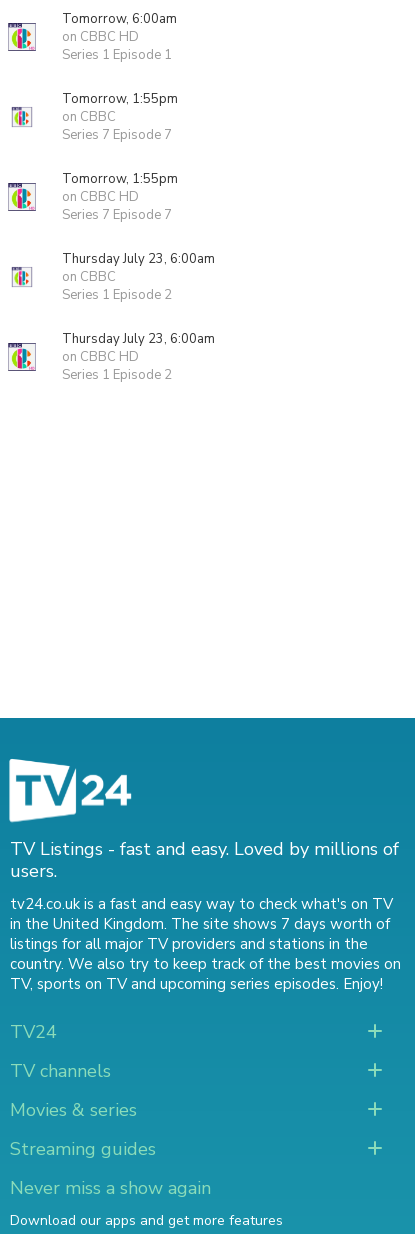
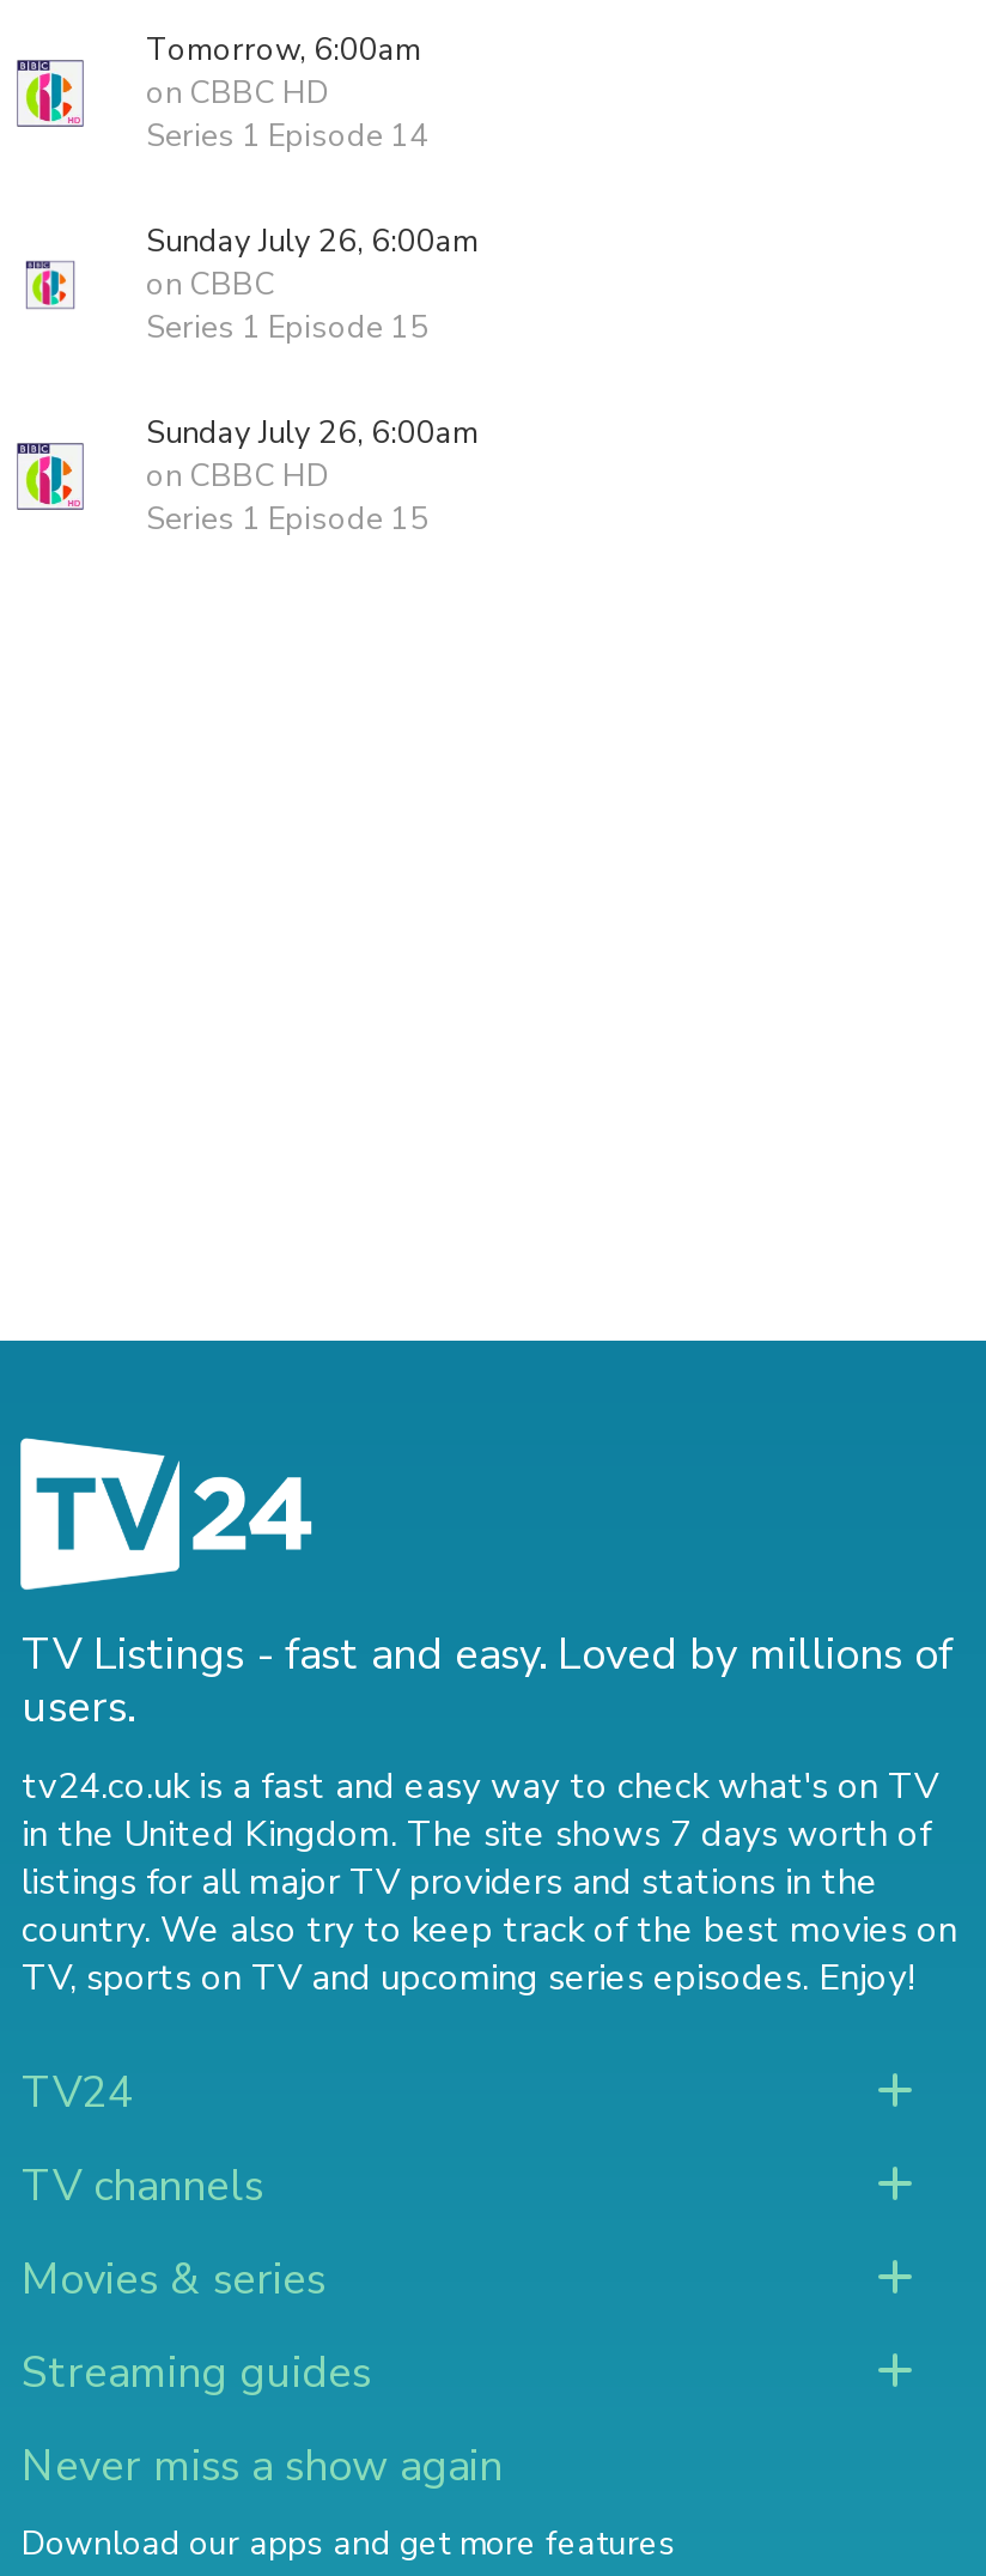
- Series 1 Episode 1
+ Series 1 Episode 14

- Tomorrow, 1:55pm
+ Sunday July 26, 6:00am

- Series 7 Episode 7
+ Series 1 Episode 15

- Tomorrow, 1:55pm
+ Sunday July 26, 6:00am

- Series 7 Episode 7
- Thursday July 23, 6:00am
- on CBBC
- Series 1 Episode 2
- Thursday July 23, 6:00am
- on CBBC HD
- Series 1 Episode 2
+ Series 1 Episode 15
